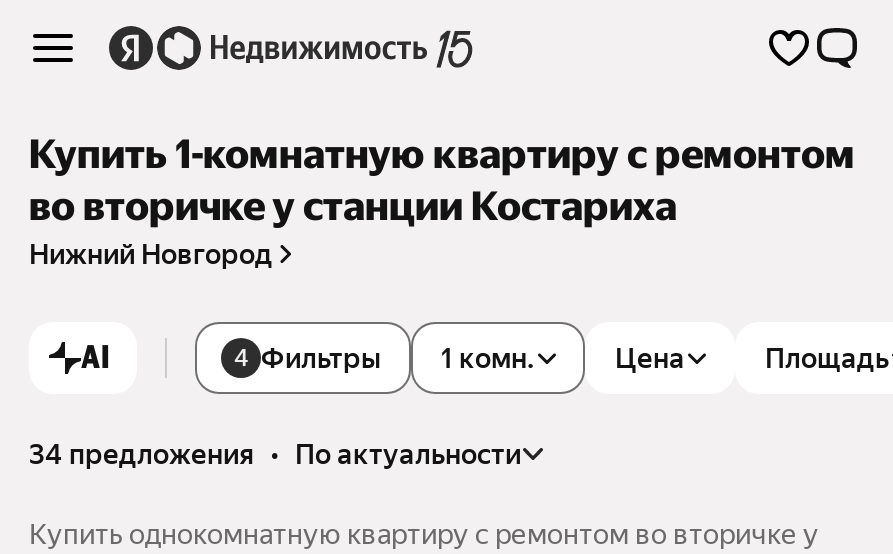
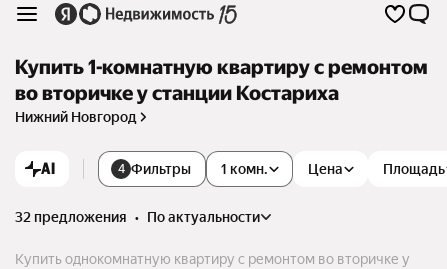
- 34 предложения • по актуальности
+ 32 предложения • по актуальности
